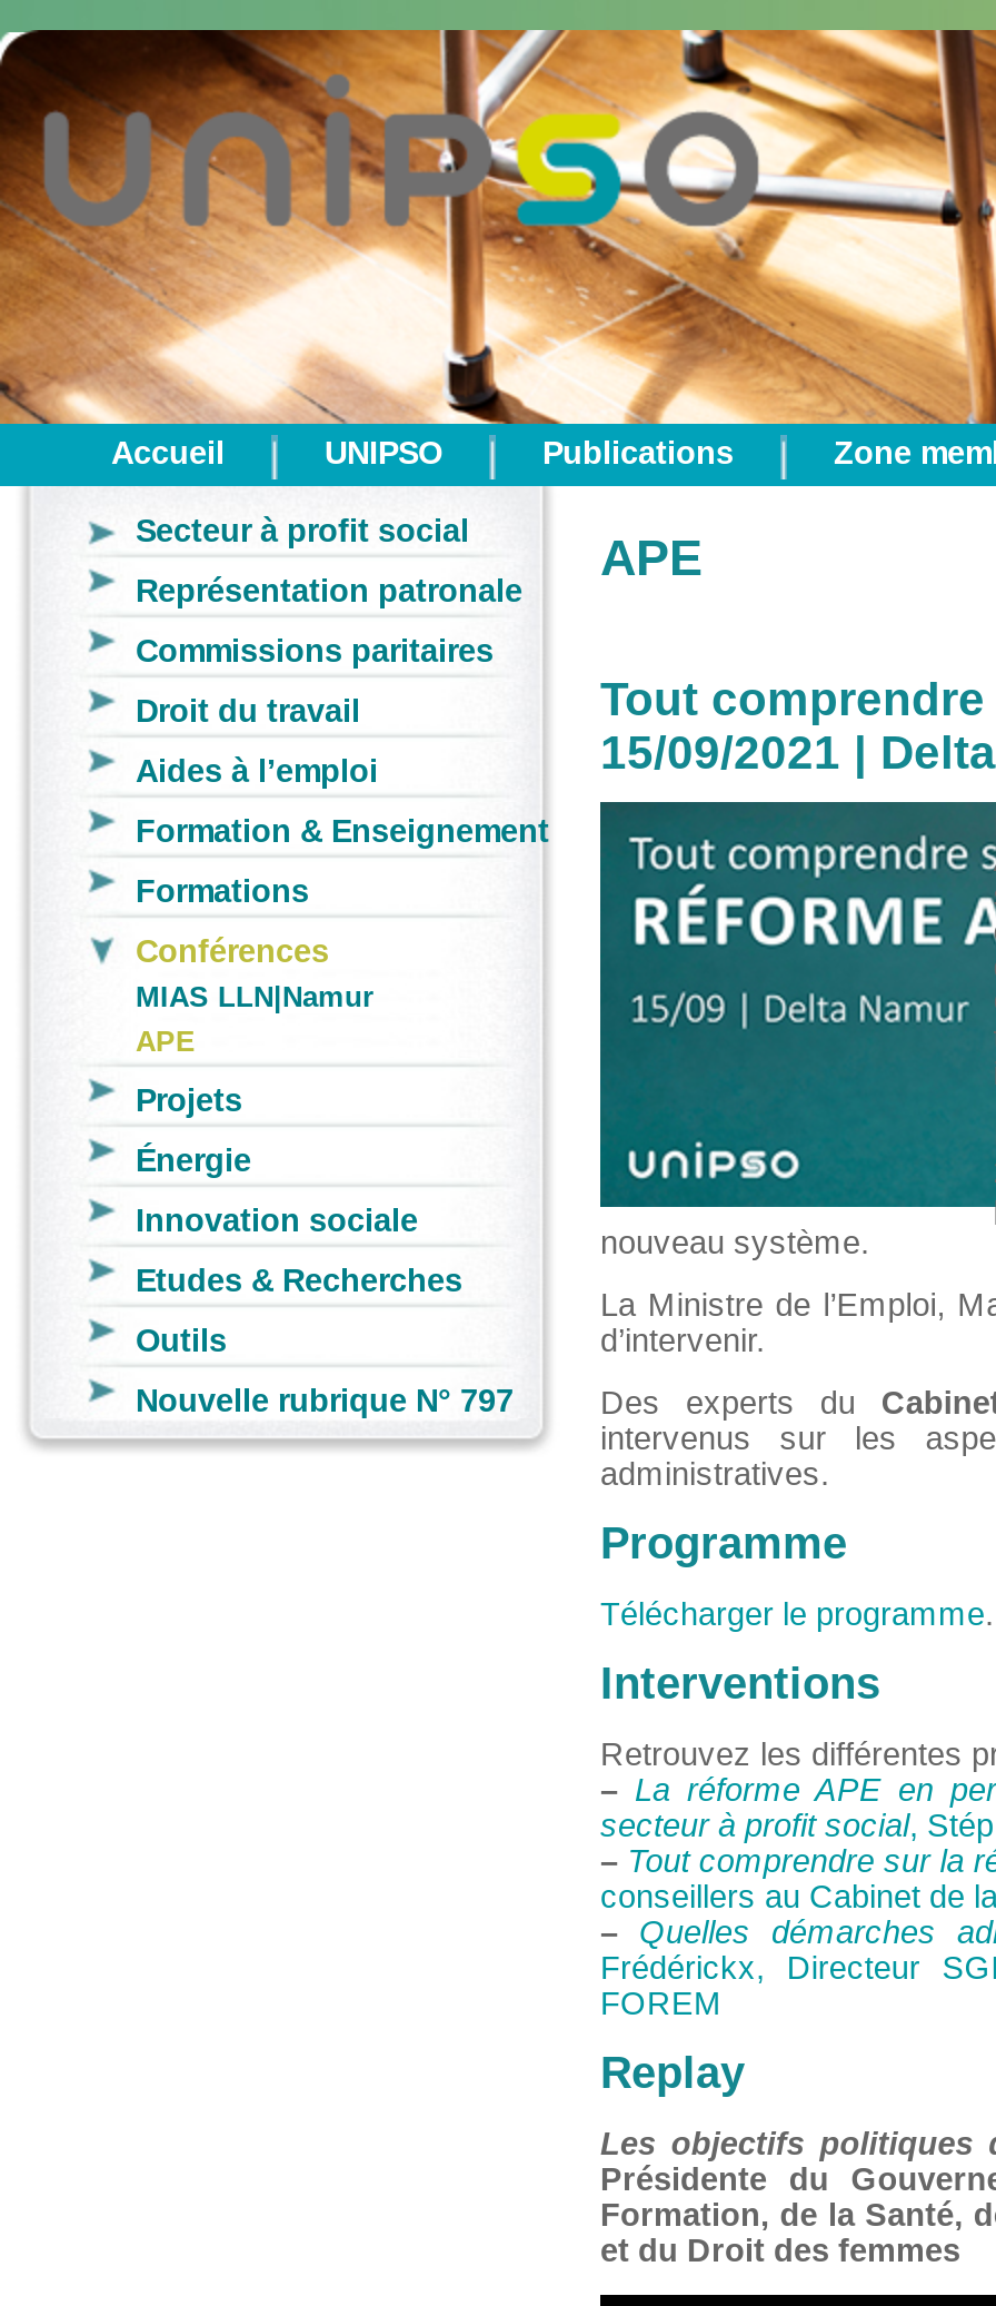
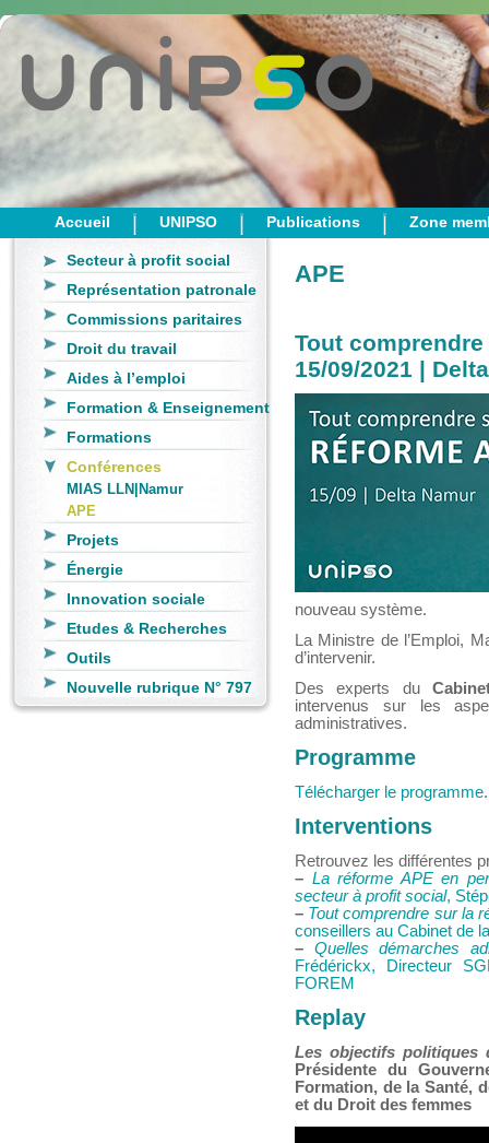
- [image]
+ [image]
